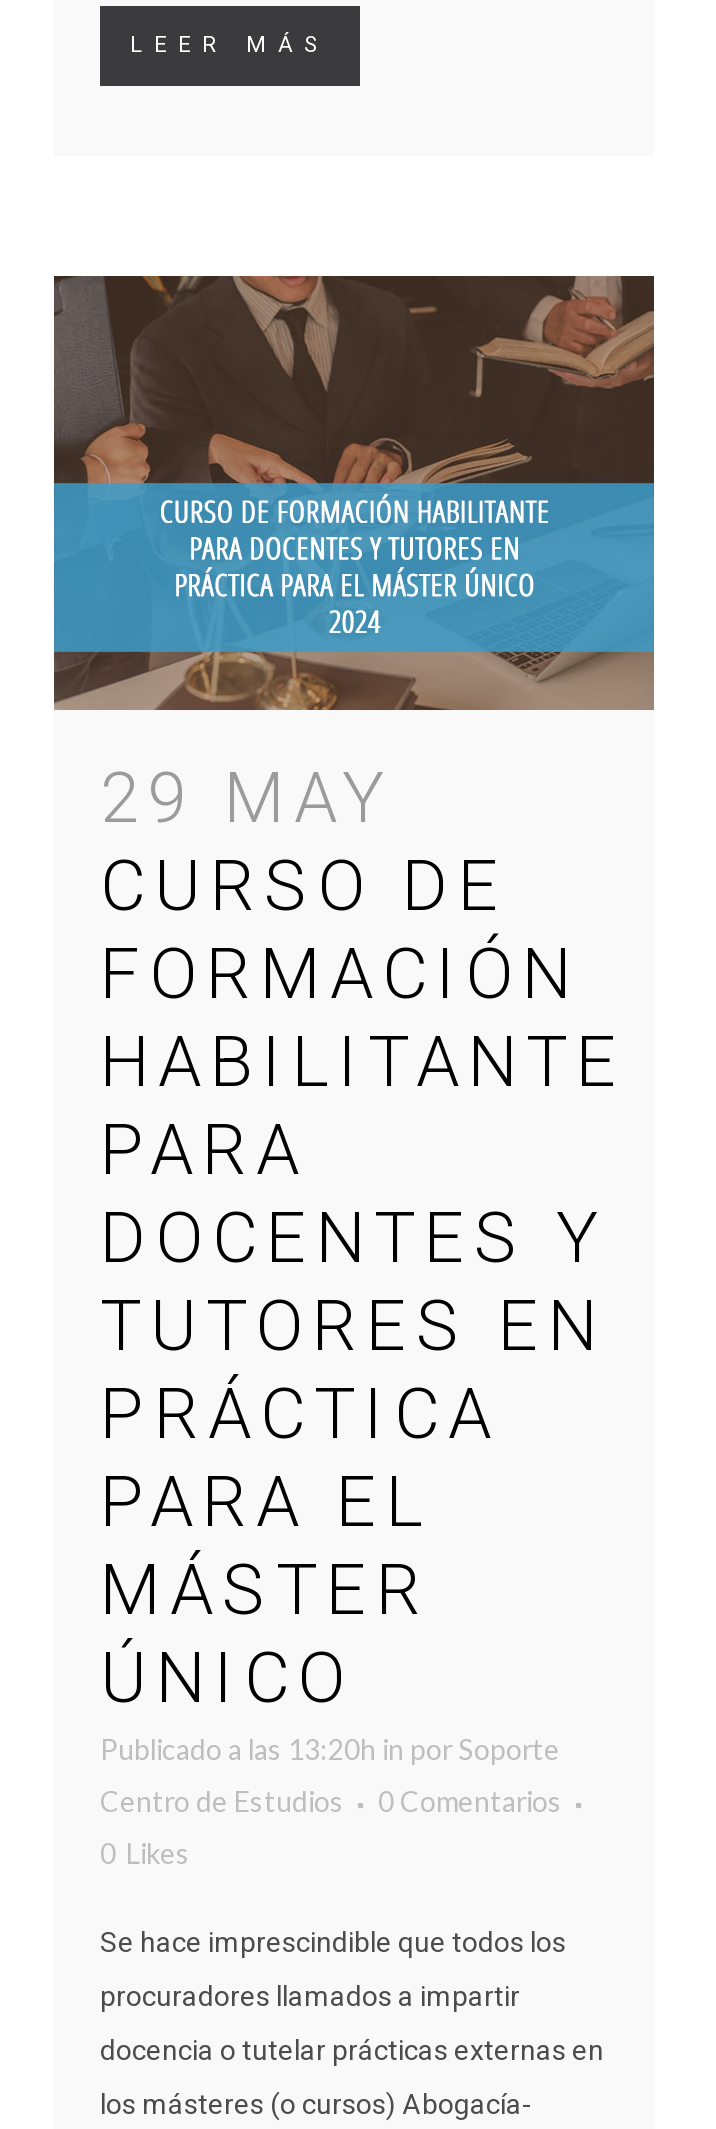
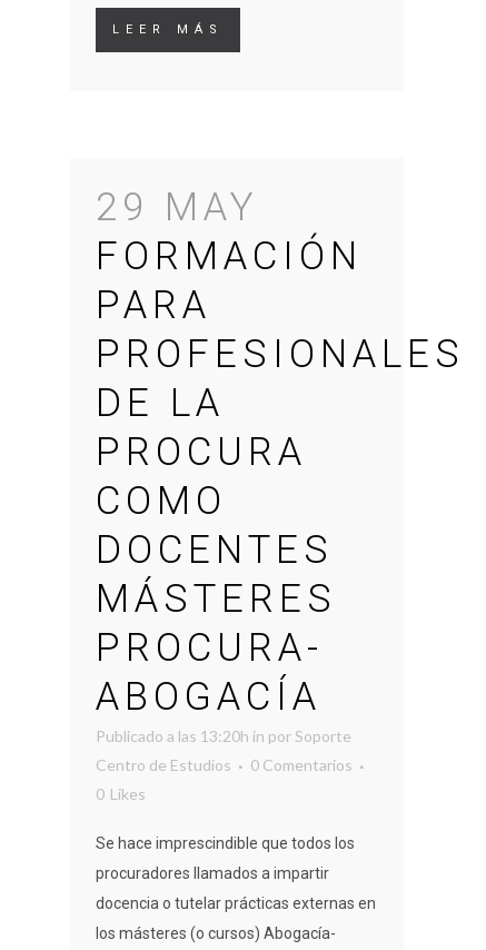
- [image]

- CURSO DE

moved up: FORMACIÓN

- HABILITANTE

moved up: PARA

- DOCENTES Y
- TUTORES EN
- PRÁCTICA
- PARA EL
- MÁSTER
- ÚNICO
+ PROFESIONALES
+ DE LA
+ PROCURA
+ COMO
+ DOCENTES
+ MÁSTERES
+ PROCURA-
+ ABOGACÍA
